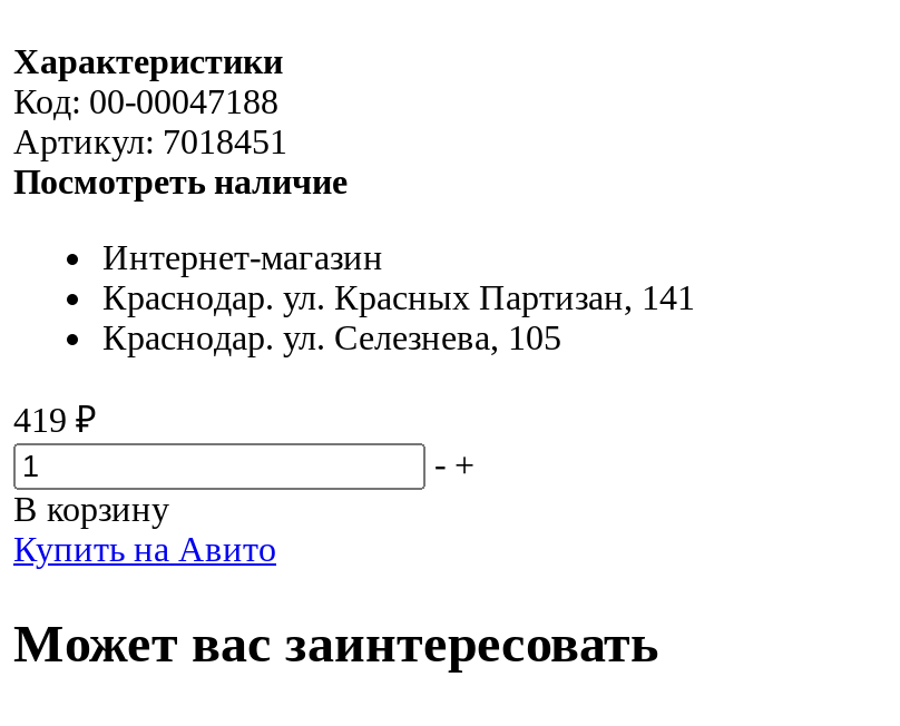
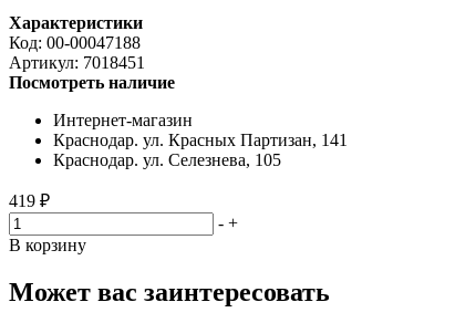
- Купить на Авито
